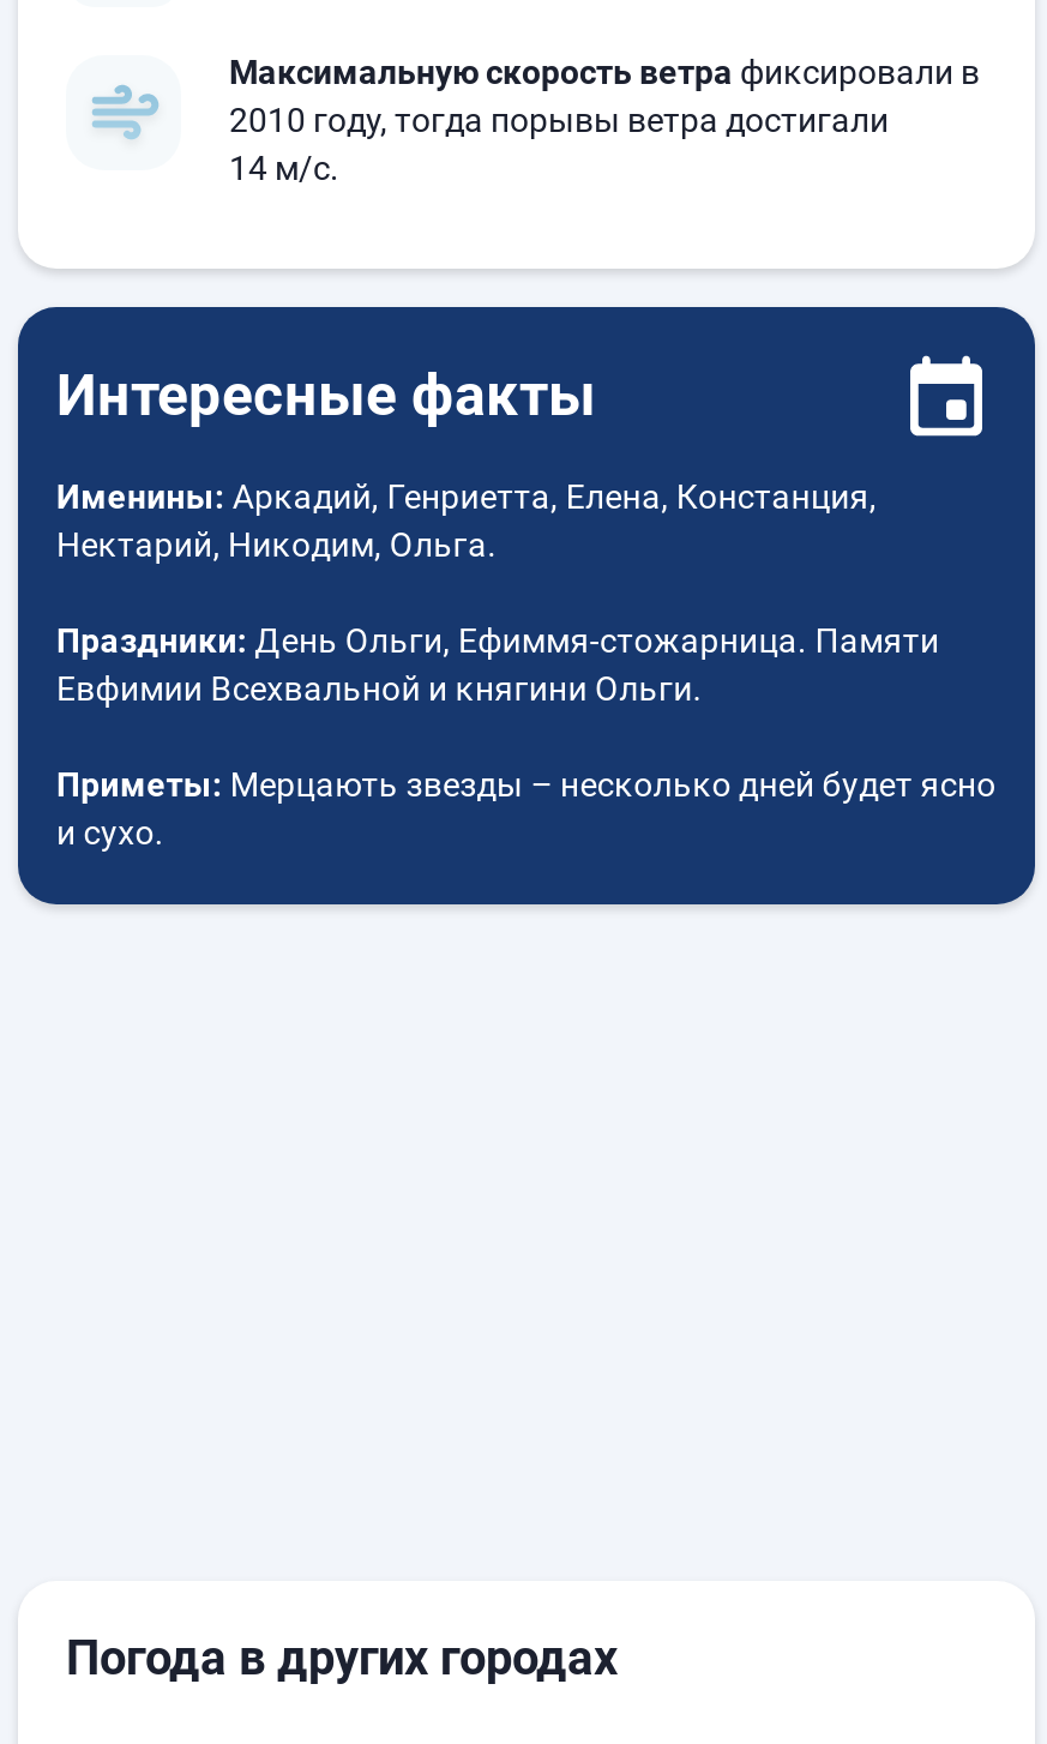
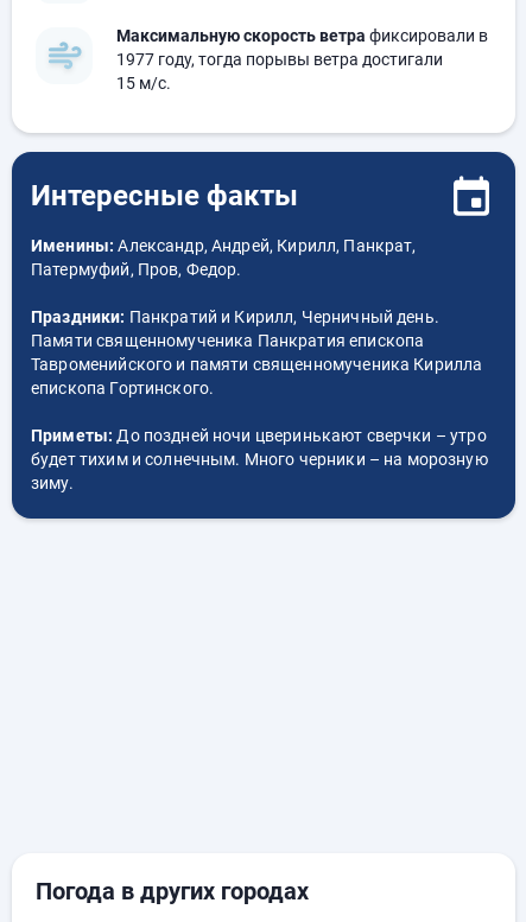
- 2010 году, тогда порывы ветра достигали
+ 1977 году, тогда порывы ветра достигали

- 14 м/с.
+ 15 м/с.

- Именины: Аркадий, Генриетта, Елена, Констанция,
- Нектарий, Никодим, Ольга.
+ Именины: Александр, Андрей, Кирилл, Панкрат,
+ Патермуфий, Пров, Федор.

- Праздники: День Ольги, Ефиммя-стожарница. Памяти
- Евфимии Всехвальной и княгини Ольги.
+ Праздники: Панкратий и Кирилл, Черничный день.
+ Памяти священномученика Панкратия епископа
+ Тавроменийского и памяти священномученика Кирилла
+ епископа Гортинского.

- Приметы: Мерцають звезды – несколько дней будет ясно
- и сухо.
+ Приметы: До поздней ночи цверинькают сверчки – утро
+ будет тихим и солнечным. Много черники – на морозную
+ зиму.
